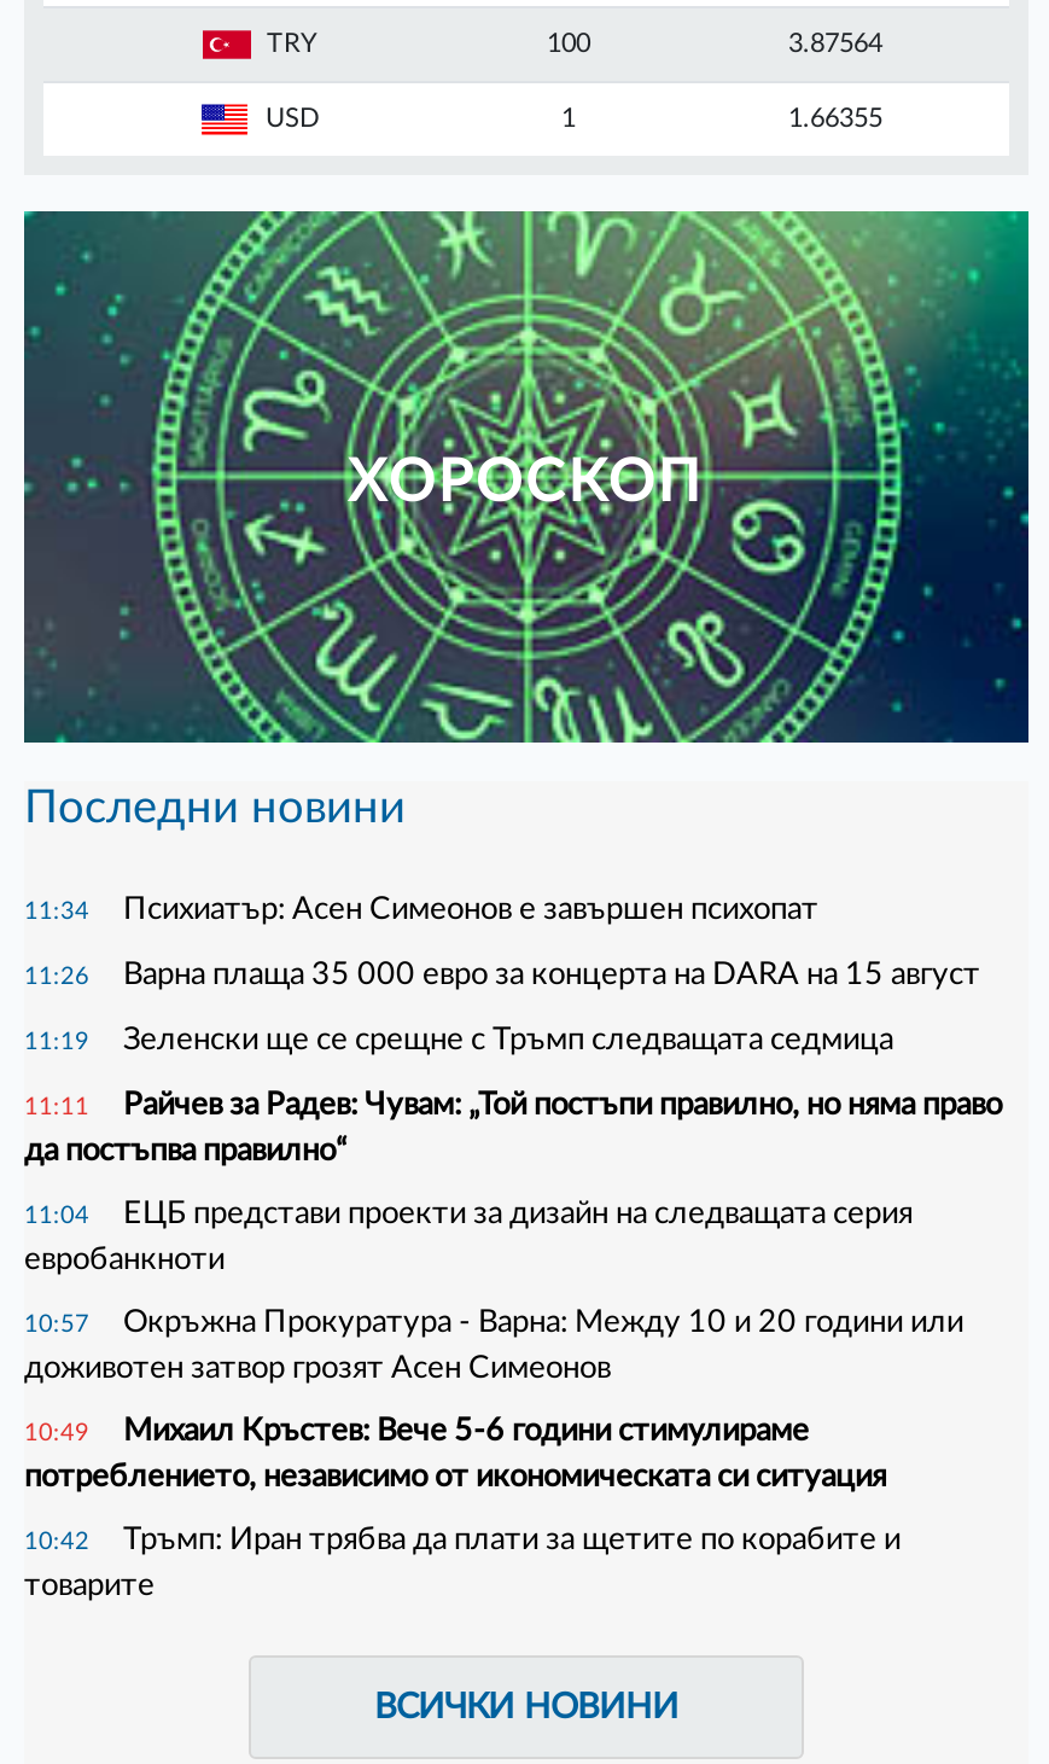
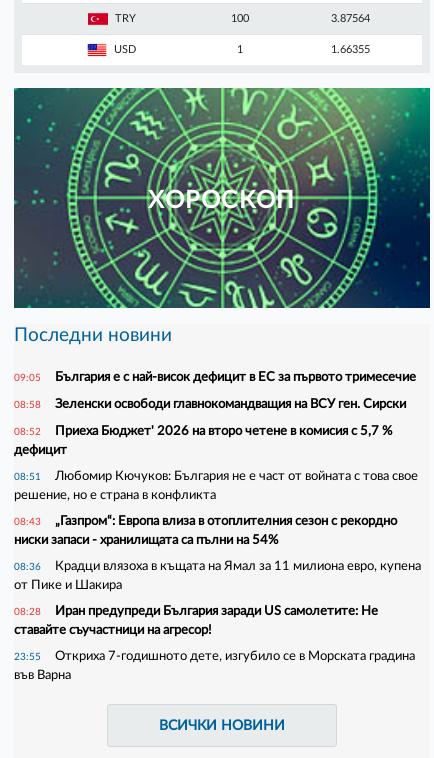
- 11:34
- Психиатър: Асен Симеонов е завършен психопат
- 11:26
- Варна плаща 35 000 евро за концерта на DARA на 15 август
- 11:19
- Зеленски ще се срещне с Тръмп следващата седмица
- 11:11
- Райчев за Радев: Чувам: „Той постъпи правилно, но няма право
- да постъпва правилно“
- 11:04
- ЕЦБ представи проекти за дизайн на следващата серия
- евробанкноти
- 10:57
- Окръжна Прокуратура - Варна: Между 10 и 20 години или
- доживотен затвор грозят Асен Симеонов
- 10:49
- Михаил Кръстев: Вече 5-6 години стимулираме
- потреблението, независимо от икономическата си ситуация
- 10:42
- Тръмп: Иран трябва да плати за щетите по корабите и
- товарите
+ 09:05
+ България е с най-висок дефицит в ЕС за първото тримесечие
+ 08:58
+ Зеленски освободи главнокомандващия на ВСУ ген. Сирски
+ 08:52
+ Приеха Бюджет' 2026 на второ четене в комисия с 5,7 %
+ дефицит
+ 08:51
+ Любомир Кючуков: България не е част от войната с това свое
+ решение, но е страна в конфликта
+ 08:43
+ „Газпром“: Европа влиза в отоплителния сезон с рекордно
+ ниски запаси - хранилищата са пълни на 54%
+ 08:36
+ Крадци влязоха в къщата на Ямал за 11 милиона евро, купена
+ от Пике и Шакира
+ 08:28
+ Иран предупреди България заради US самолетите: Не
+ ставайте съучастници на агресор!
+ 23:55
+ Откриха 7-годишното дете, изгубило се в Морската градина
+ във Варна
